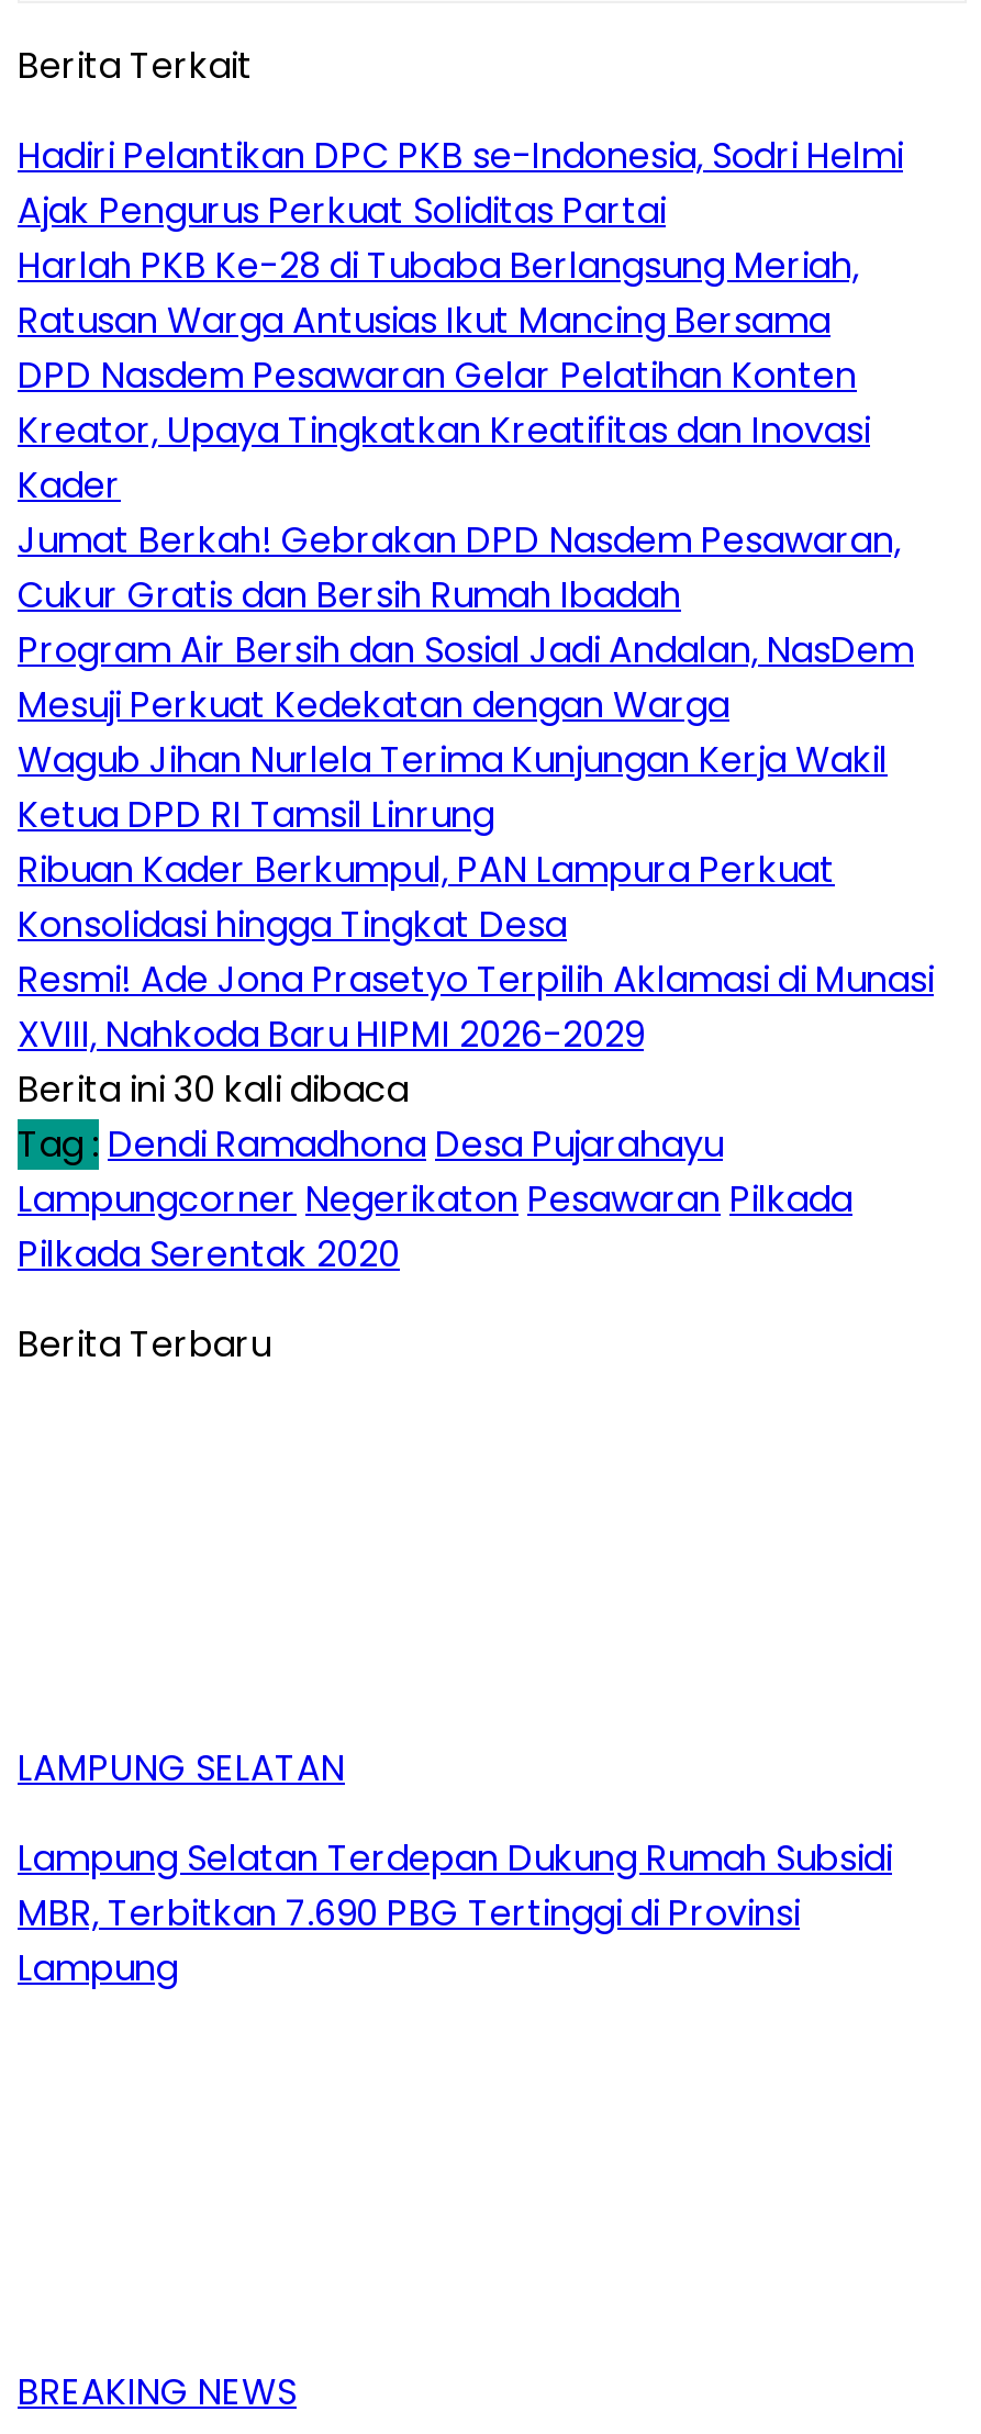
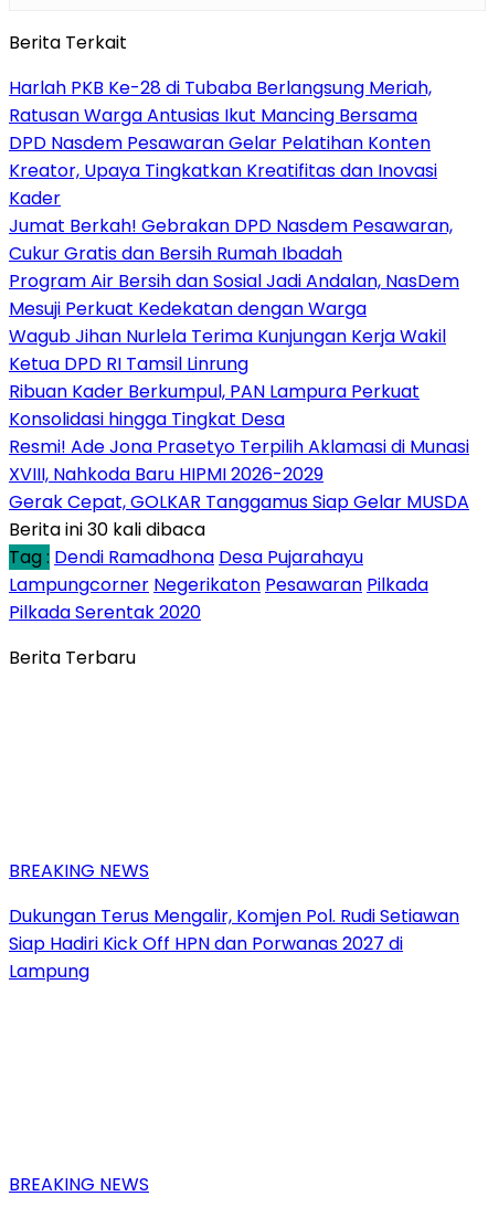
- Hadiri Pelantikan DPC PKB se-Indonesia, Sodri Helmi
- Ajak Pengurus Perkuat Soliditas Partai

moved up: Harlah PKB Ke-28 di Tubaba Berlangsung Meriah, | Ratusan Warga Antusias Ikut Mancing Bersama | DPD Nasdem Pesawaran Gelar Pelatihan Konten | ... | Resmi! Ade Jona Prasetyo Terpilih Aklamasi di Munasi | XVIII, Nahkoda Baru HIPMI 2026-2029

+ Gerak Cepat, GOLKAR Tanggamus Siap Gelar MUSDA

- LAMPUNG SELATAN
+ BREAKING NEWS

- Lampung Selatan Terdepan Dukung Rumah Subsidi
- MBR, Terbitkan 7.690 PBG Tertinggi di Provinsi
+ Dukungan Terus Mengalir, Komjen Pol. Rudi Setiawan
+ Siap Hadiri Kick Off HPN dan Porwanas 2027 di
